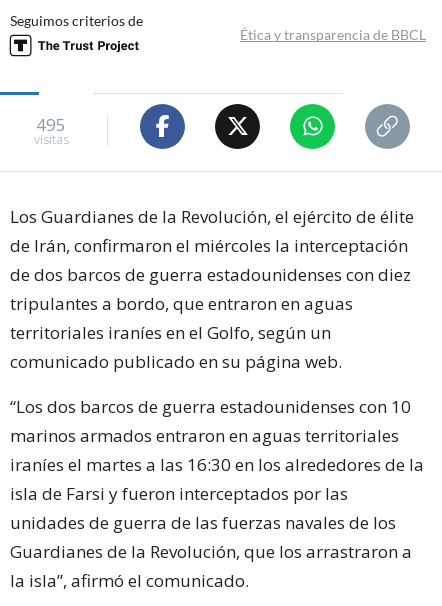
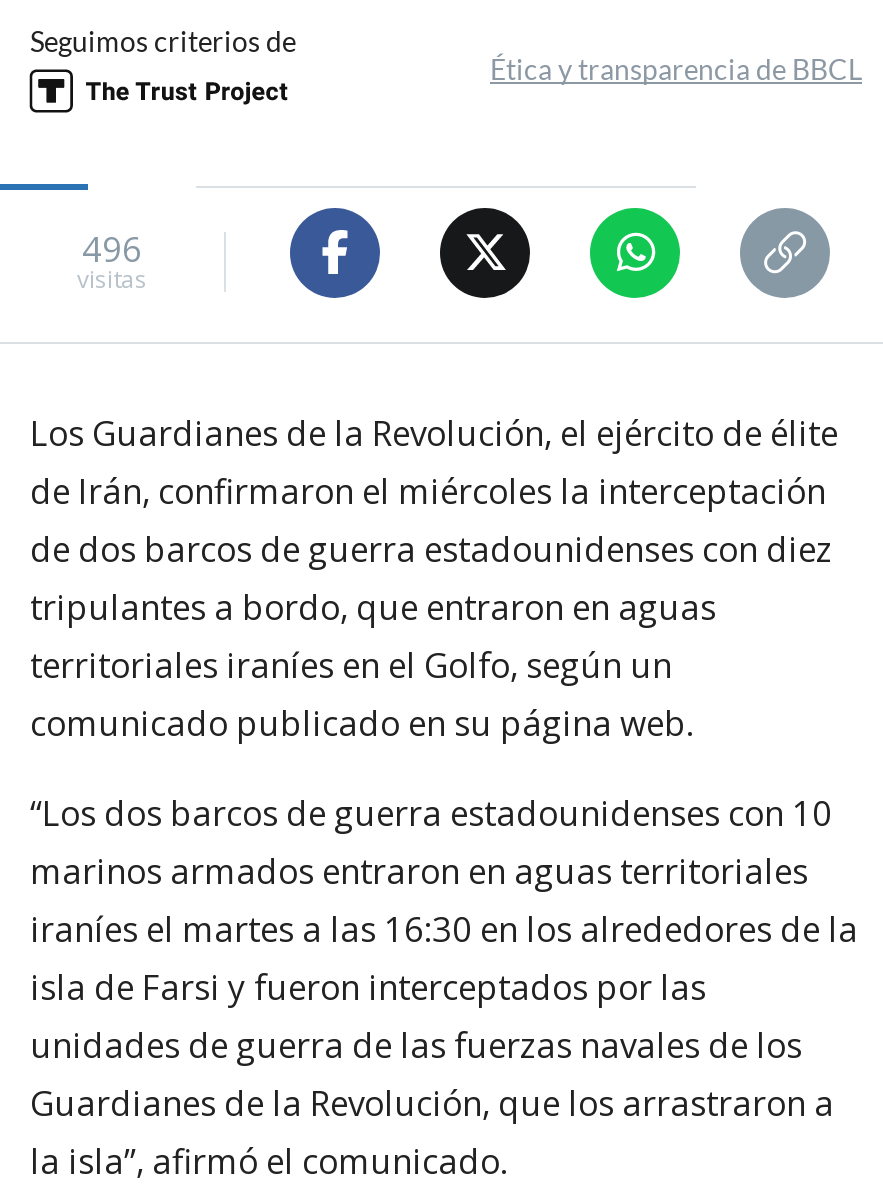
- 495
+ 496
